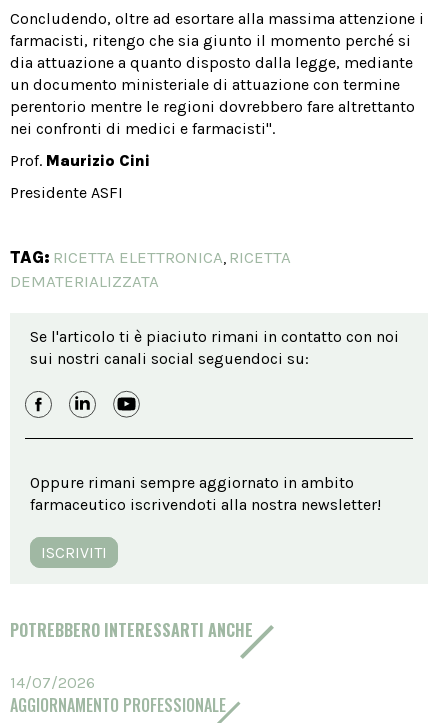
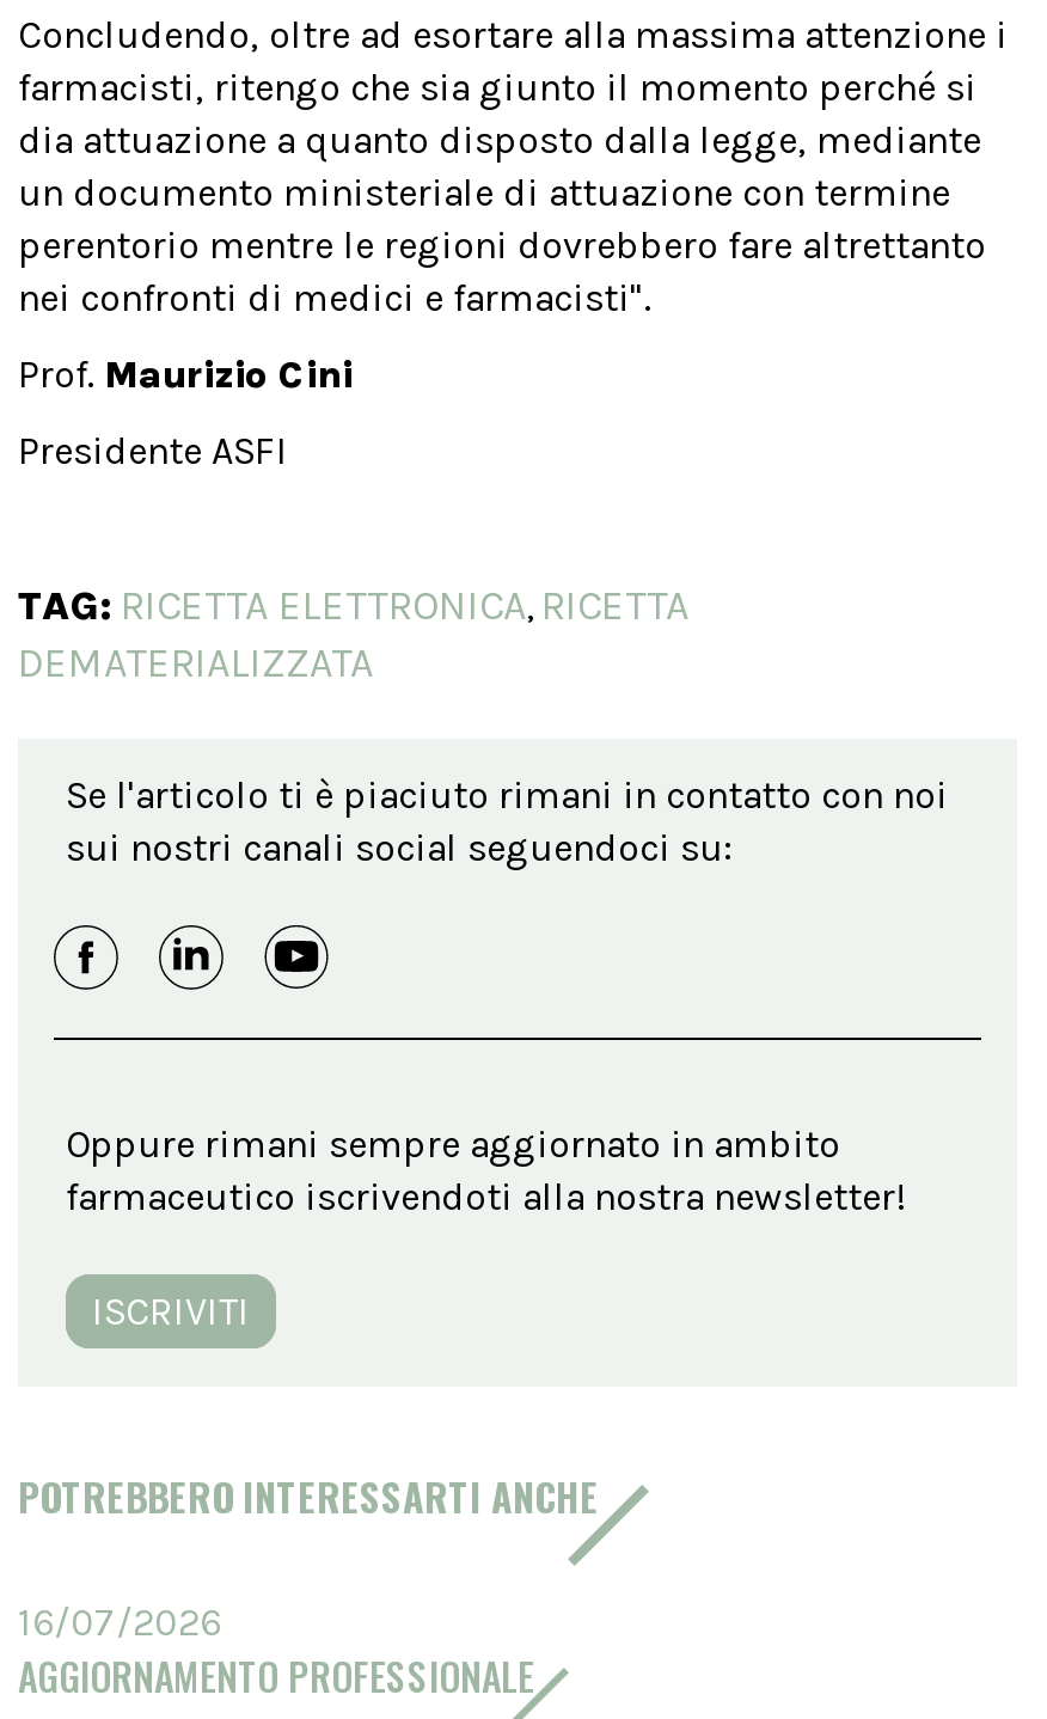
- 14/07/2026
+ 16/07/2026
